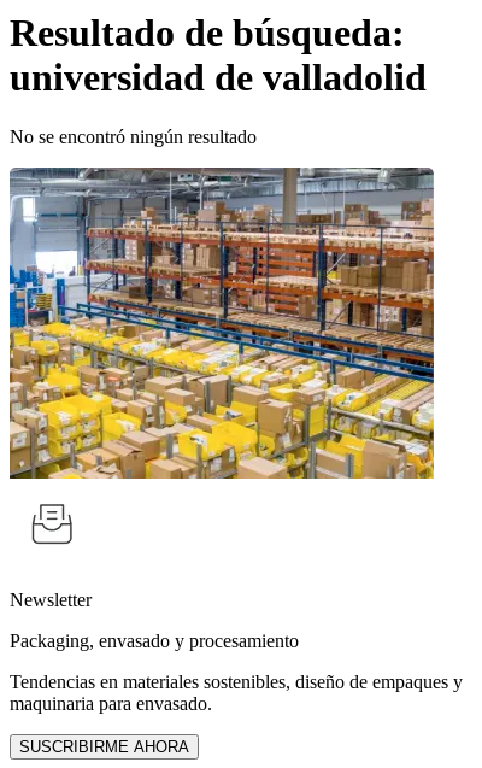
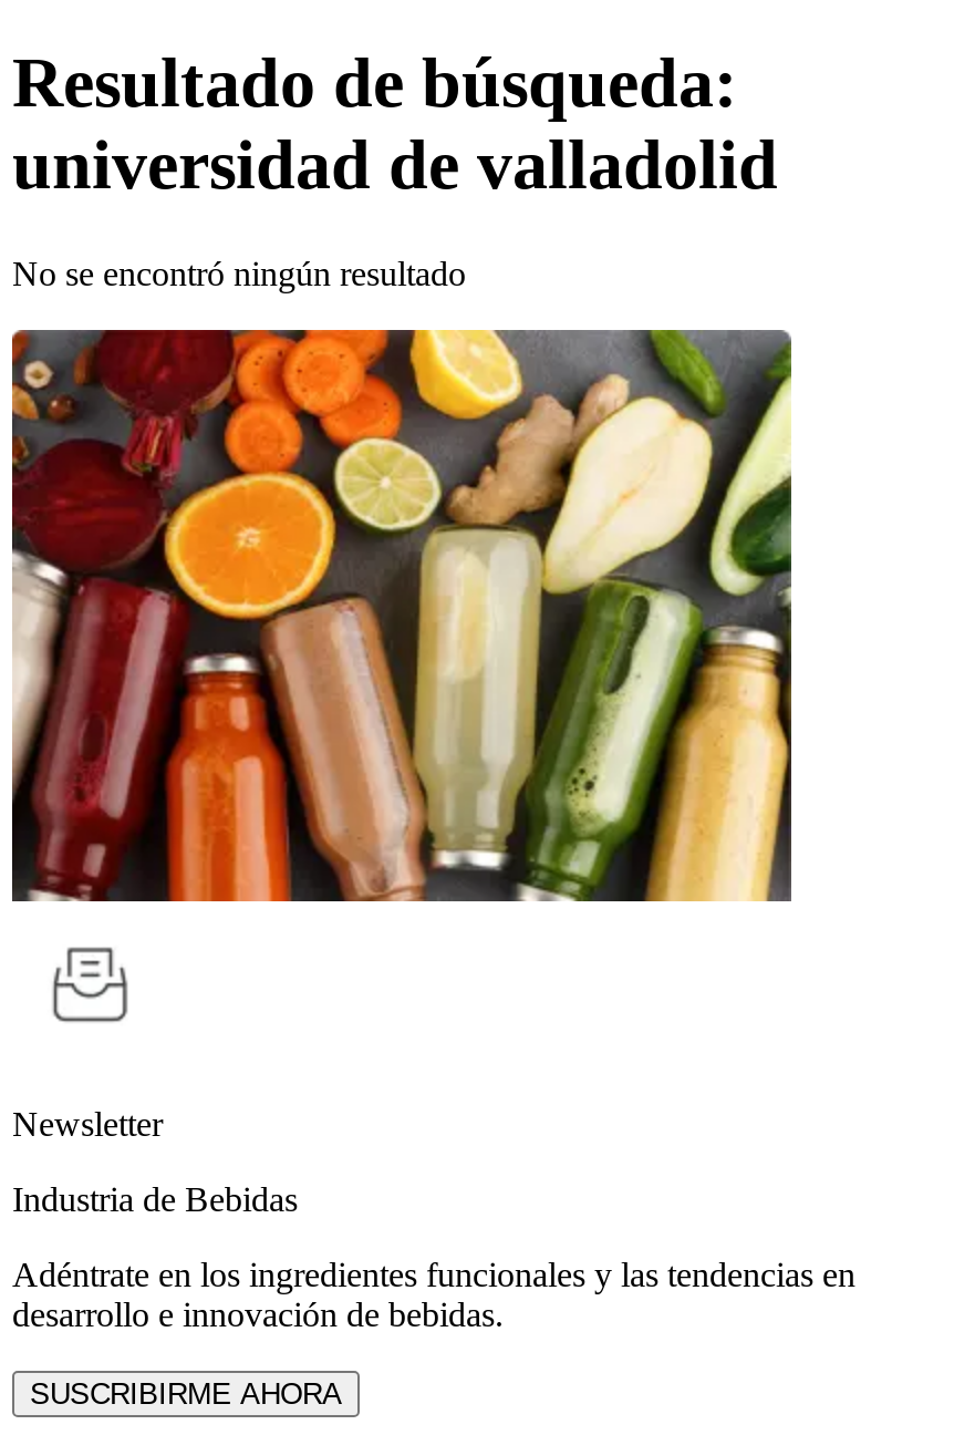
- [image]
+ [image]

- Packaging, envasado y procesamiento
+ Industria de Bebidas

- Tendencias en materiales sostenibles, diseño de empaques y
- maquinaria para envasado.
+ Adéntrate en los ingredientes funcionales y las tendencias en
+ desarrollo e innovación de bebidas.
